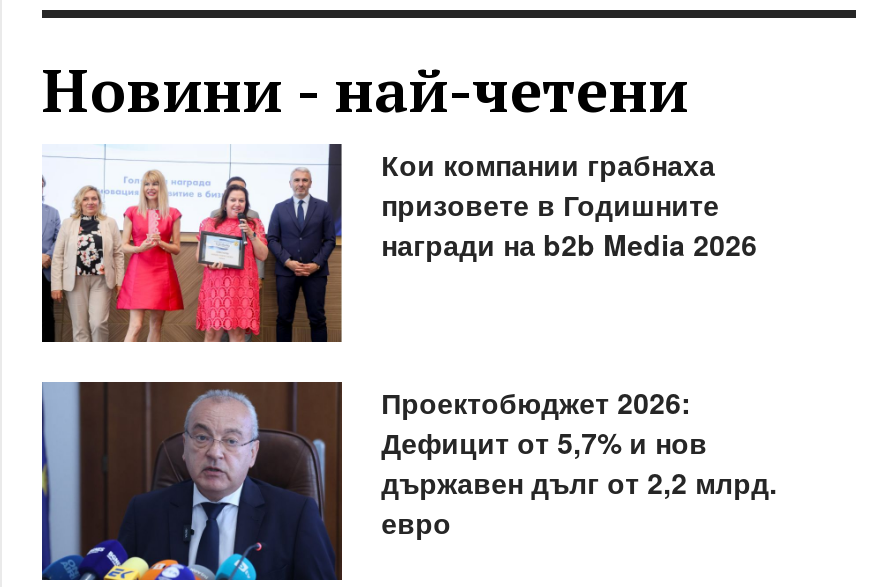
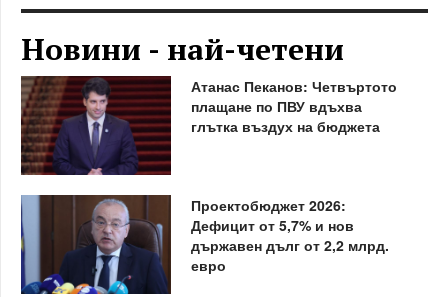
- [image]
- Кои компании грабнаха
- призовете в Годишните
- награди на b2b Media 2026
+ [image]
+ Атанас Пеканов: Четвъртото
+ плащане по ПВУ вдъхва
+ глътка въздух на бюджета
